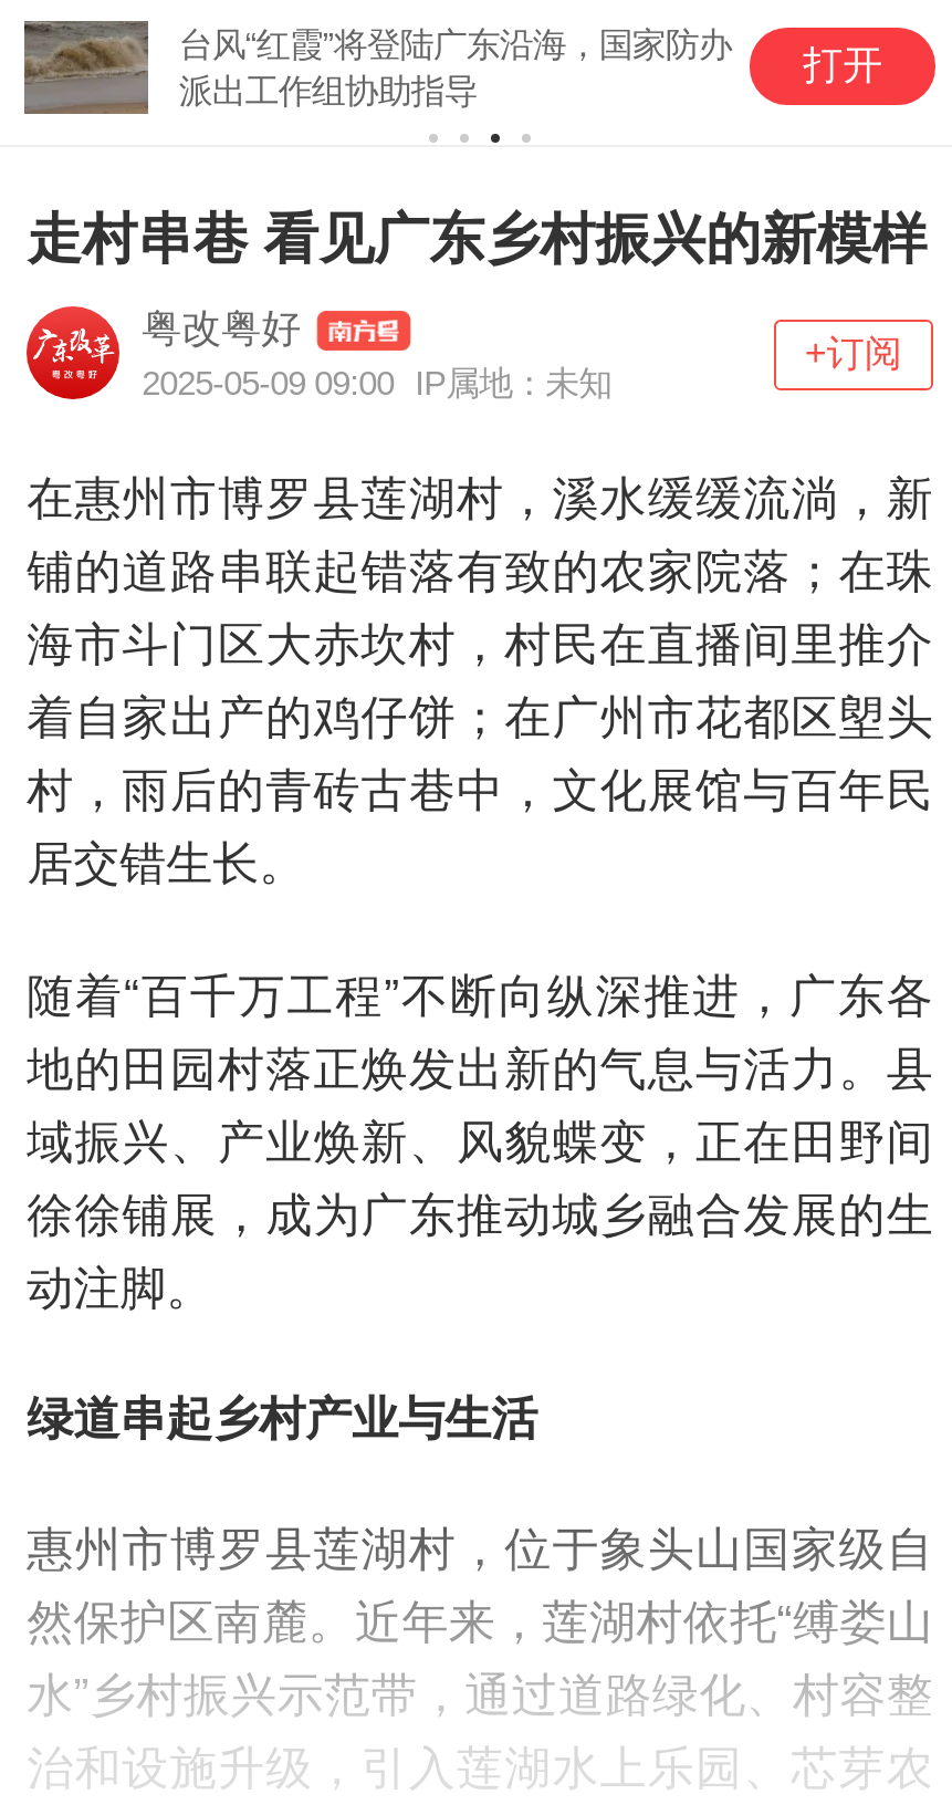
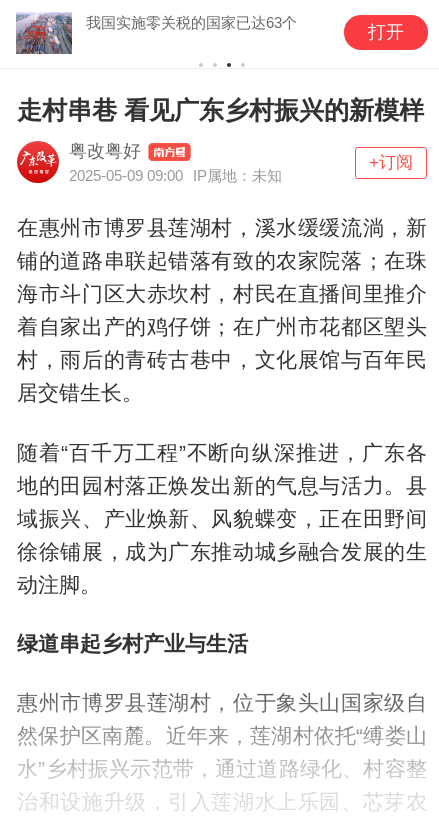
- [image]
- 台风“红霞”将登陆广东沿海，国家防办
- 派出工作组协助指导
+ [image]
+ 我国实施零关税的国家已达63个
